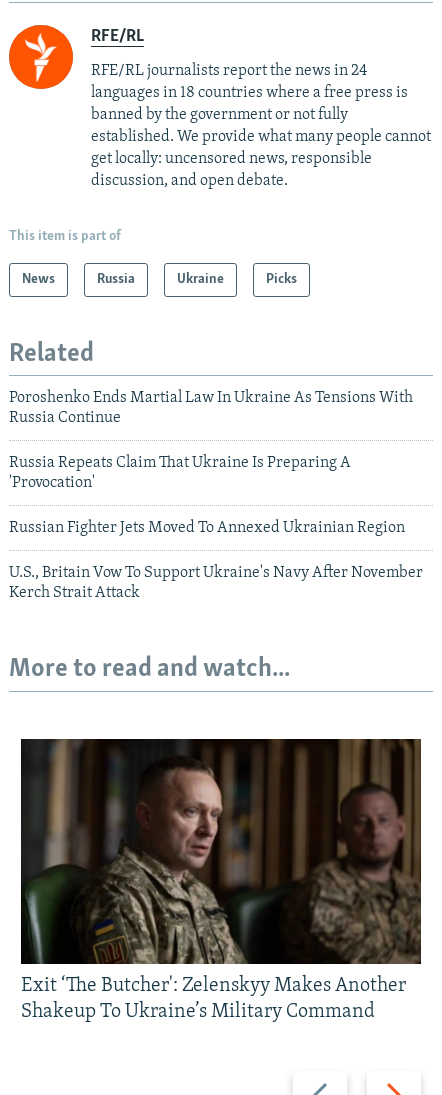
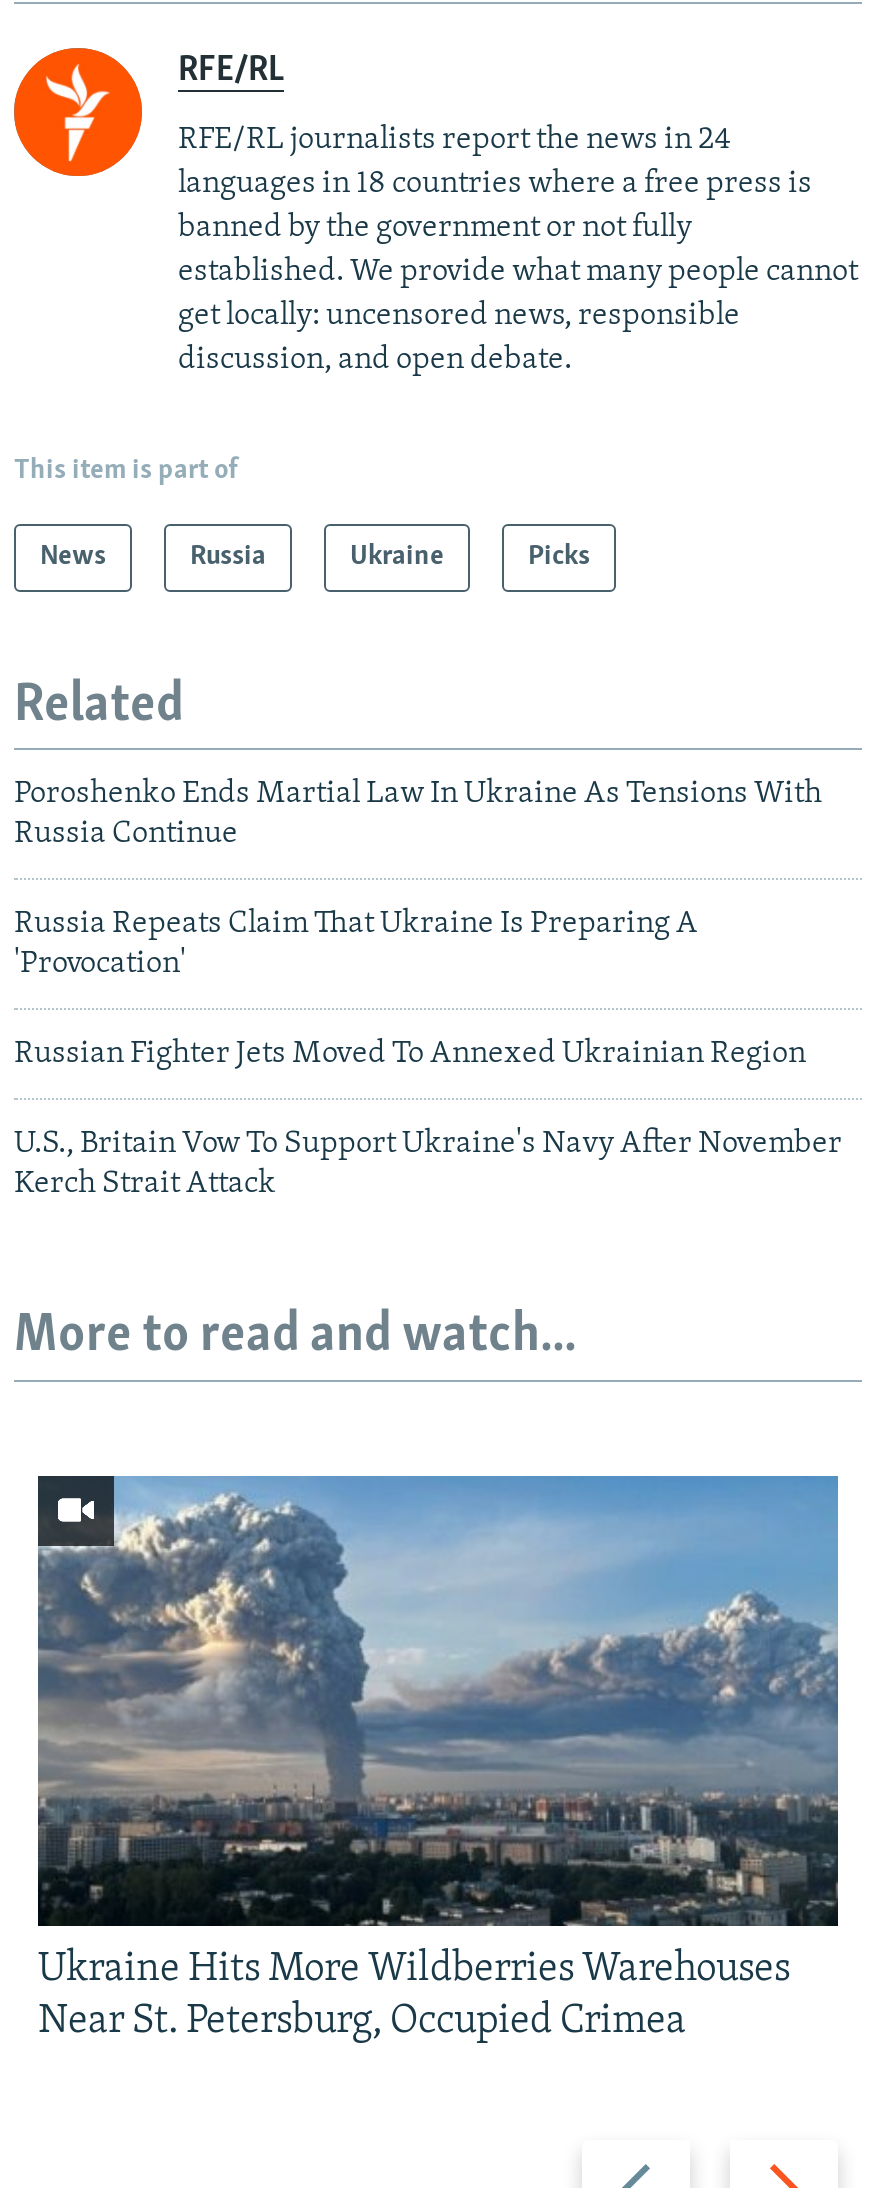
- [image]
- Exit ‘The Butcher': Zelenskyy Makes Another
- Shakeup To Ukraine’s Military Command
+ [image]
+ Ukraine Hits More Wildberries Warehouses
+ Near St. Petersburg, Occupied Crimea
